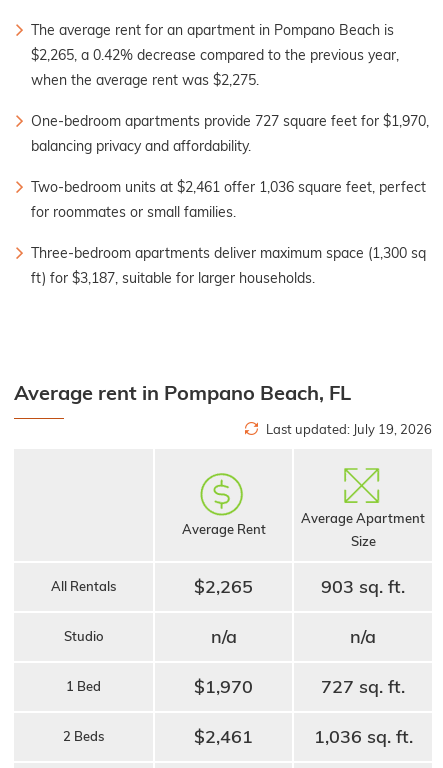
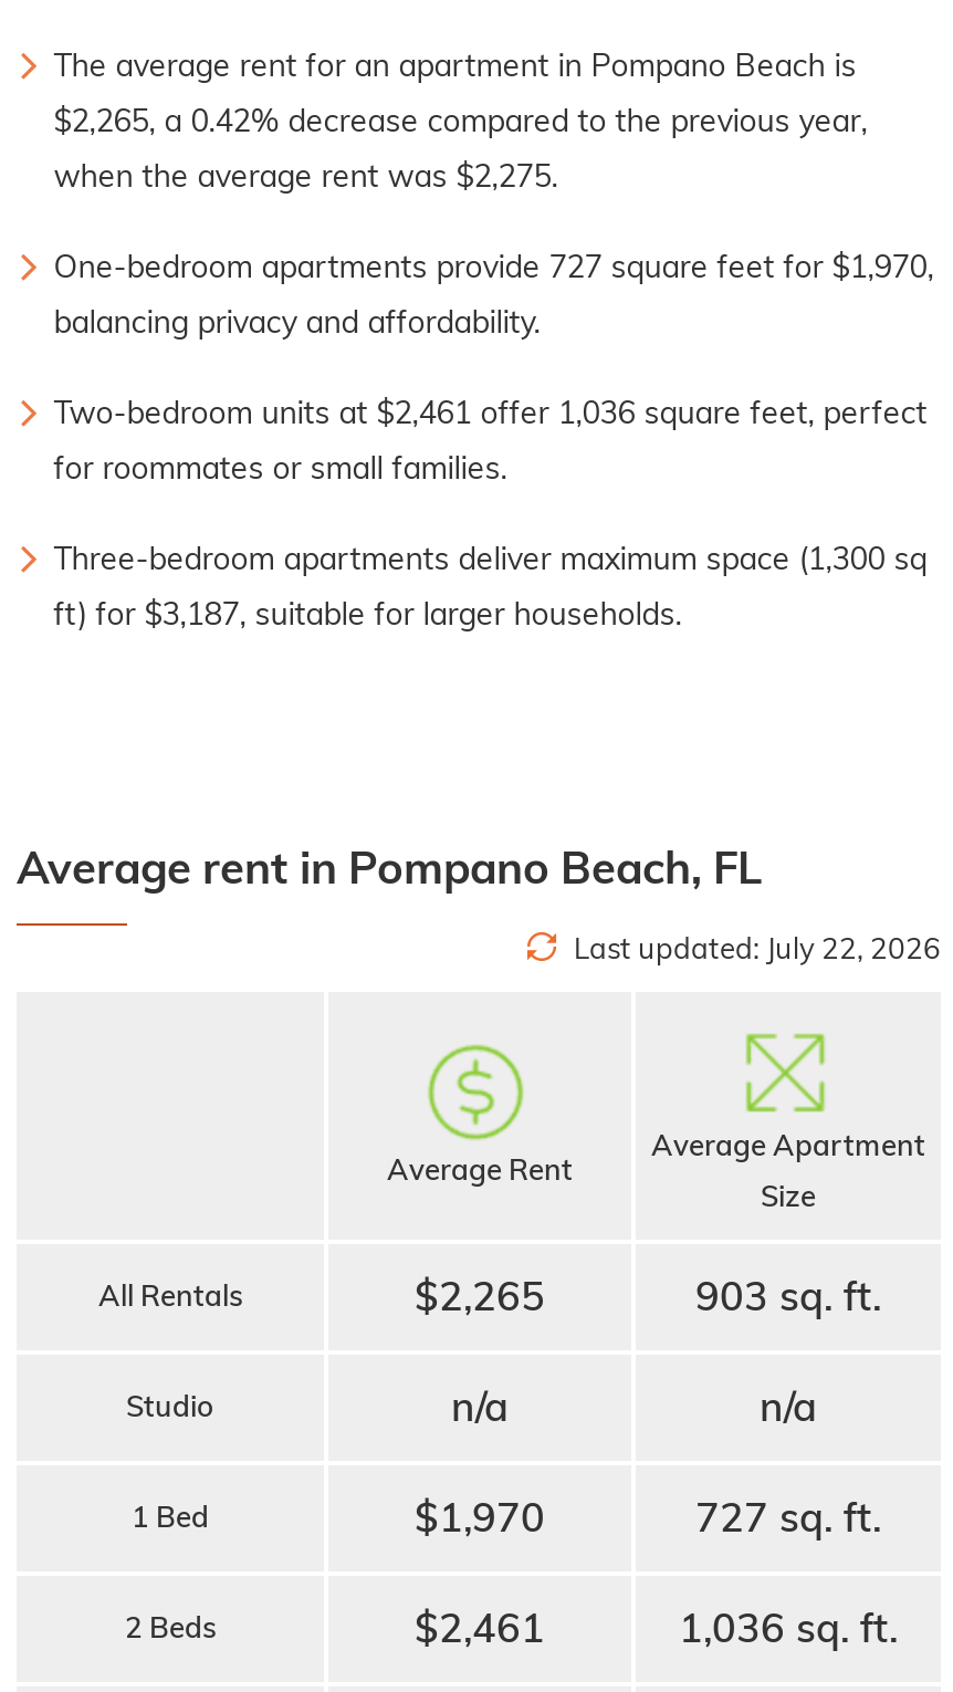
- Last updated: July 19, 2026
+ Last updated: July 22, 2026
